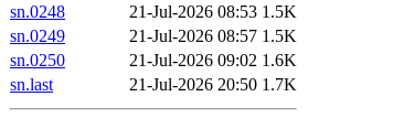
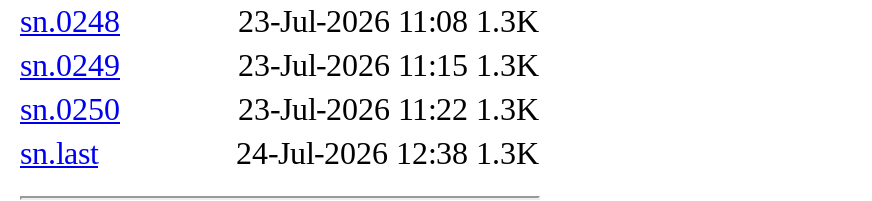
- 21-Jul-2026 08:53 1.5K
+ 23-Jul-2026 11:08 1.3K

- 21-Jul-2026 08:57 1.5K
+ 23-Jul-2026 11:15 1.3K

- 21-Jul-2026 09:02 1.6K
+ 23-Jul-2026 11:22 1.3K

- 21-Jul-2026 20:50 1.7K
+ 24-Jul-2026 12:38 1.3K
